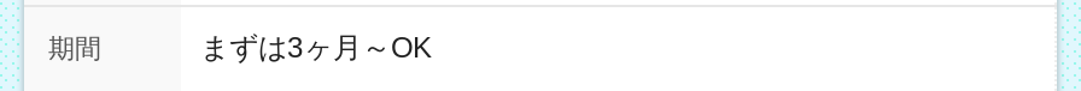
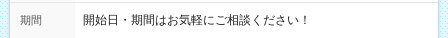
- まずは3ヶ月～OK
+ 開始日・期間はお気軽にご相談ください！
